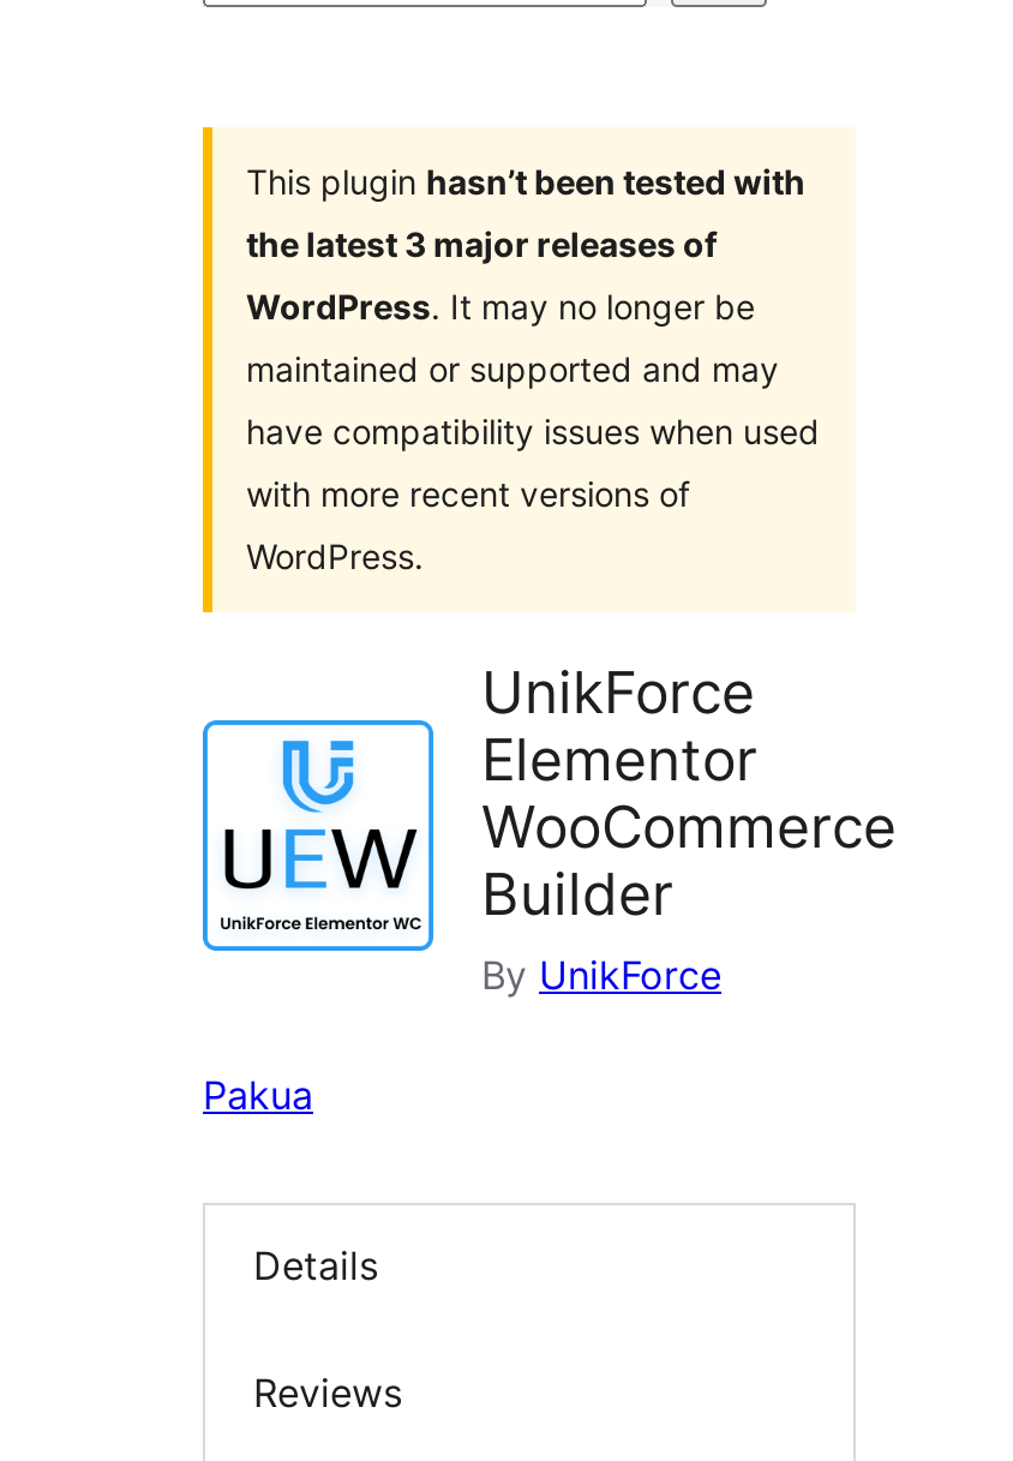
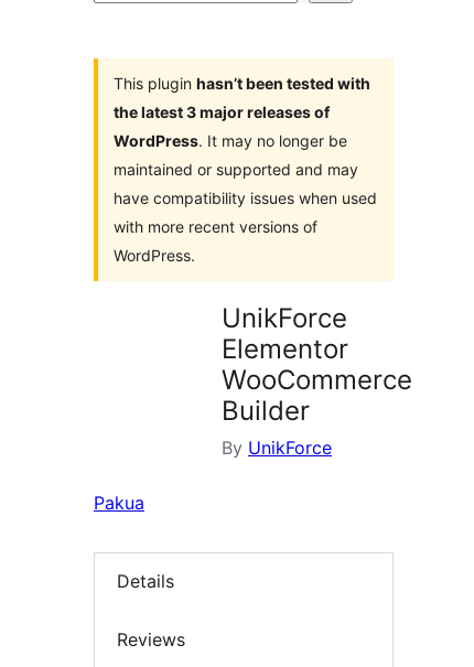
- [image]
